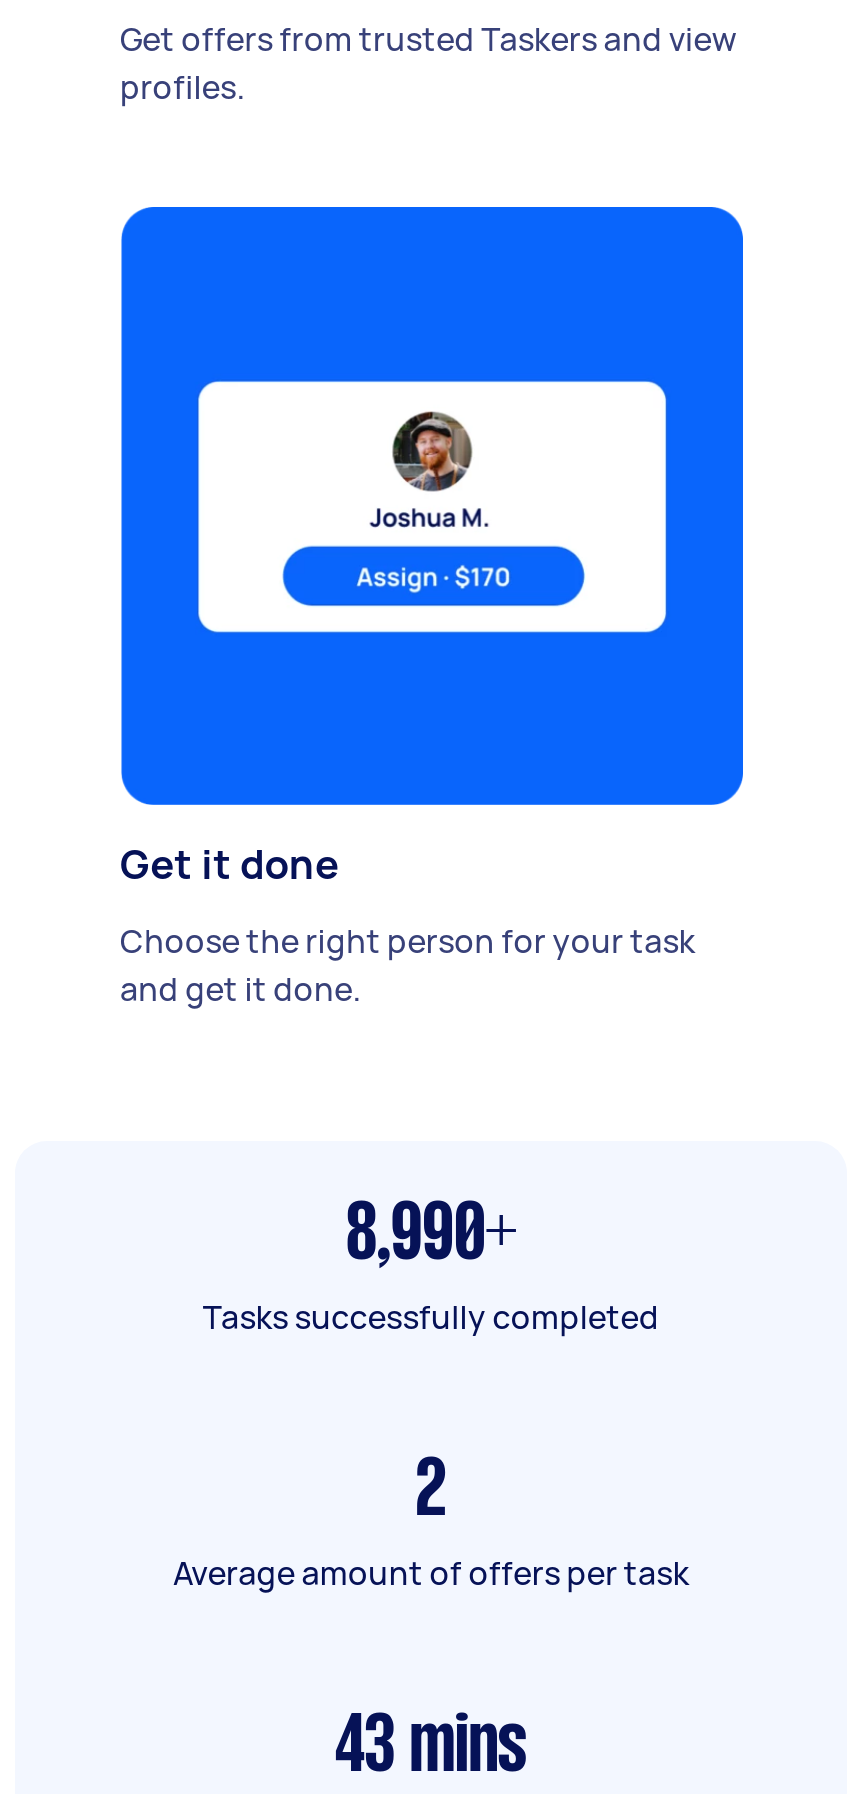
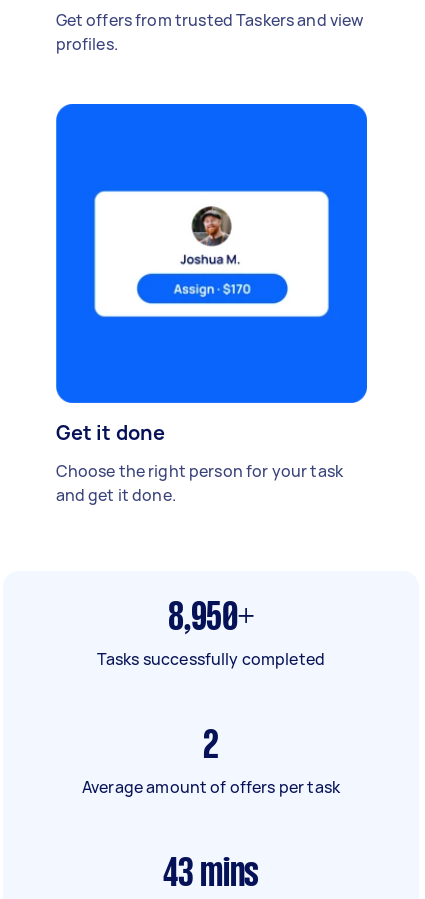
- 8,990+
+ 8,950+
